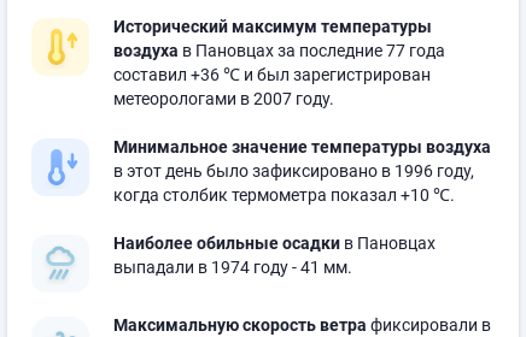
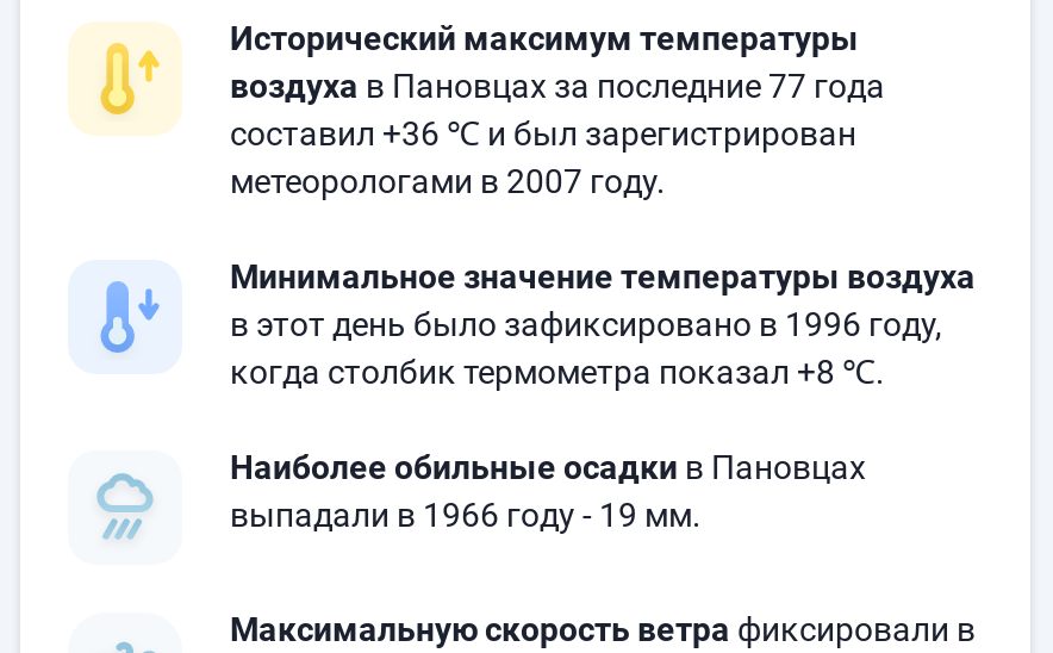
- когда столбик термометра показал +10 ℃.
+ когда столбик термометра показал +8 ℃.

- выпадали в 1974 году - 41 мм.
+ выпадали в 1966 году - 19 мм.
